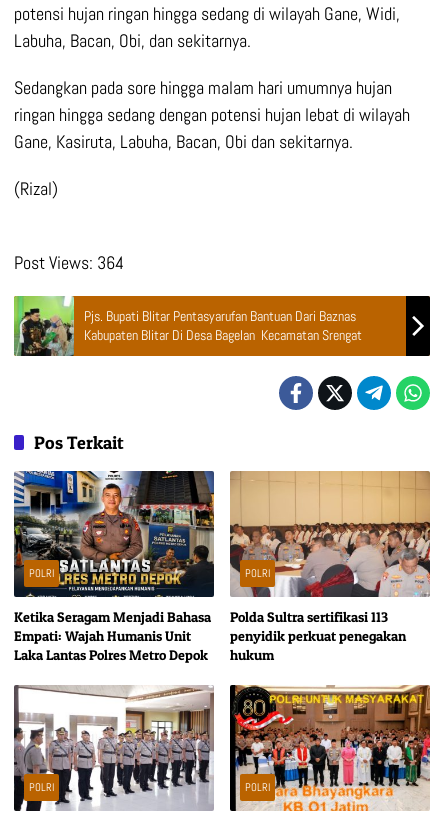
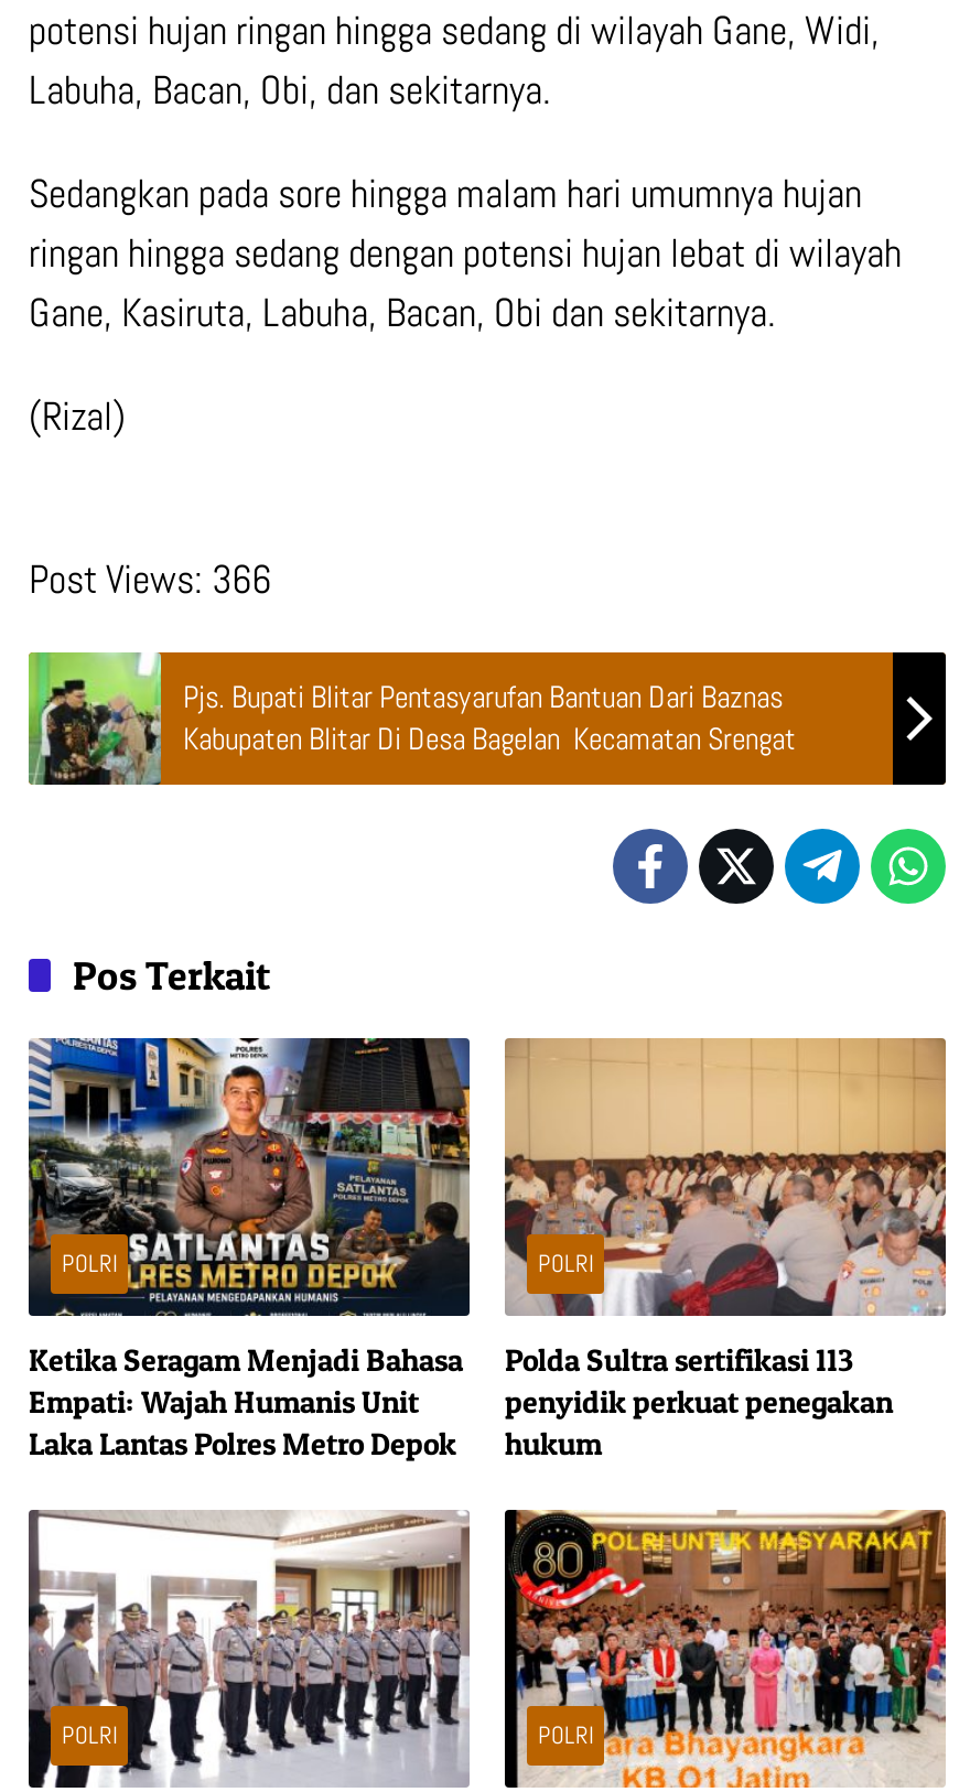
- Post Views: 364
+ Post Views: 366
